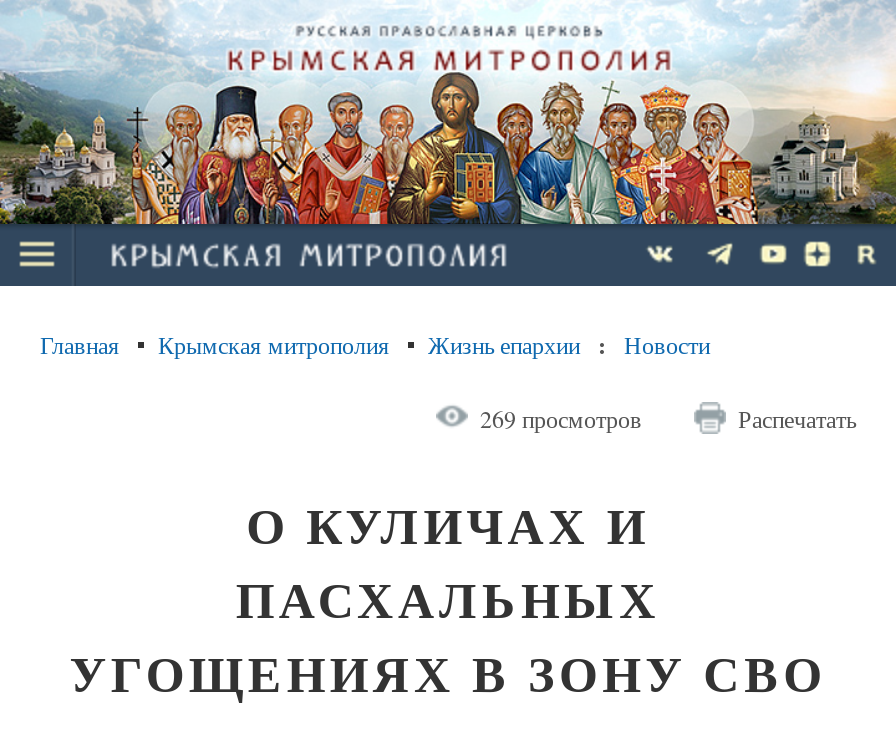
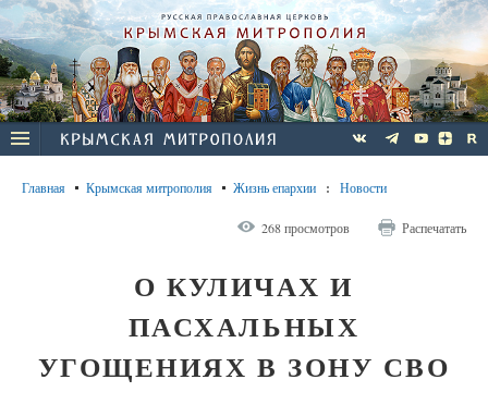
- 269 просмотров
+ 268 просмотров
